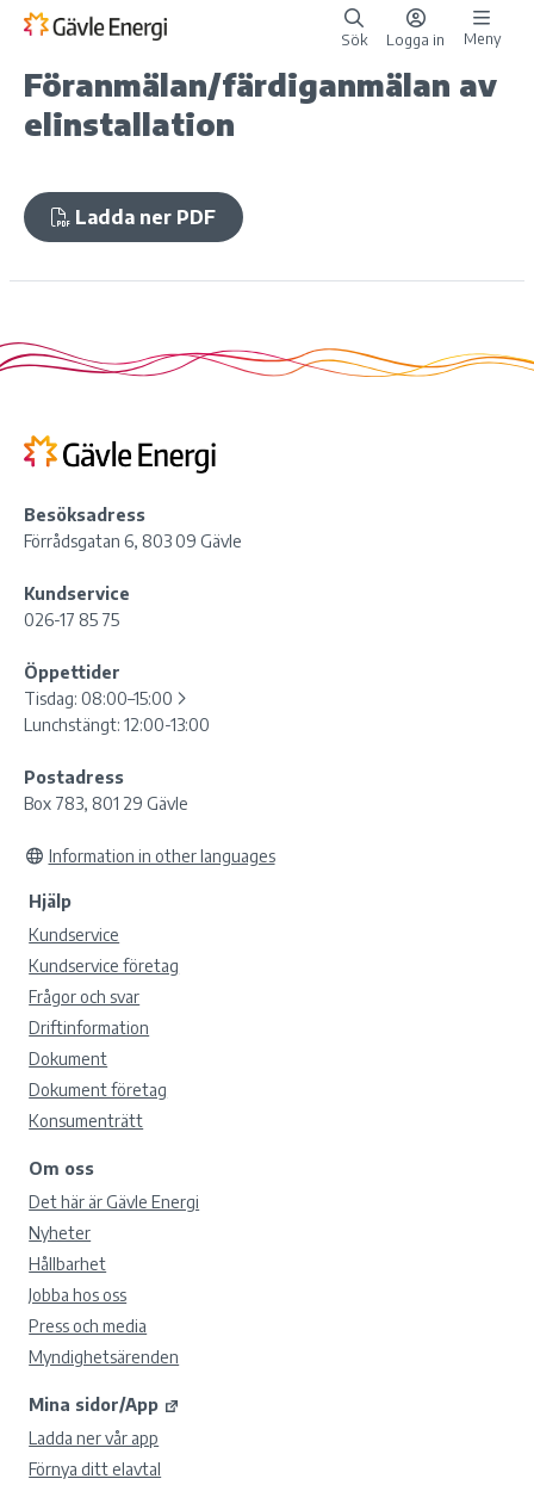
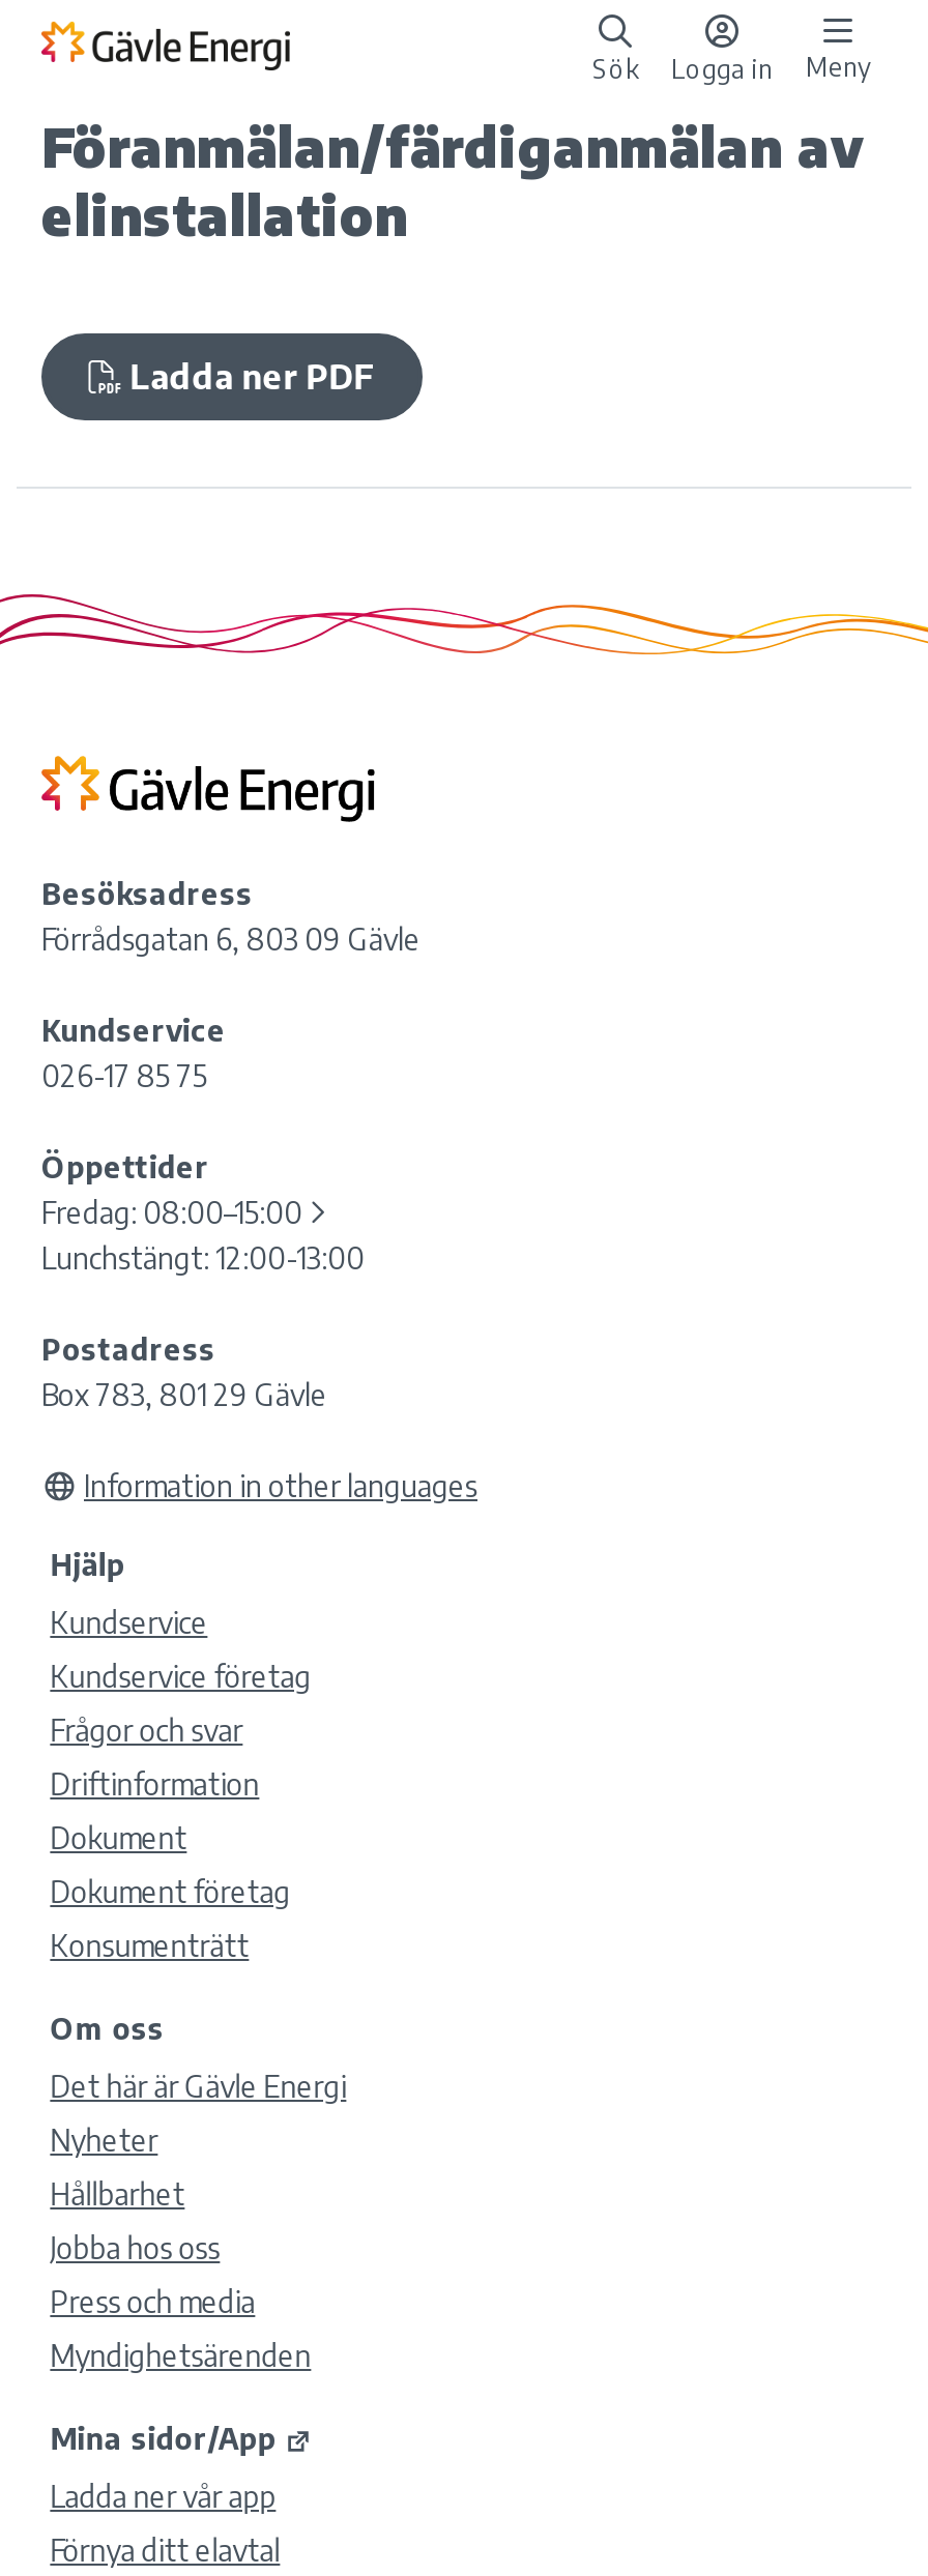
- Tisdag: 08:00–15:00
+ Fredag: 08:00–15:00
